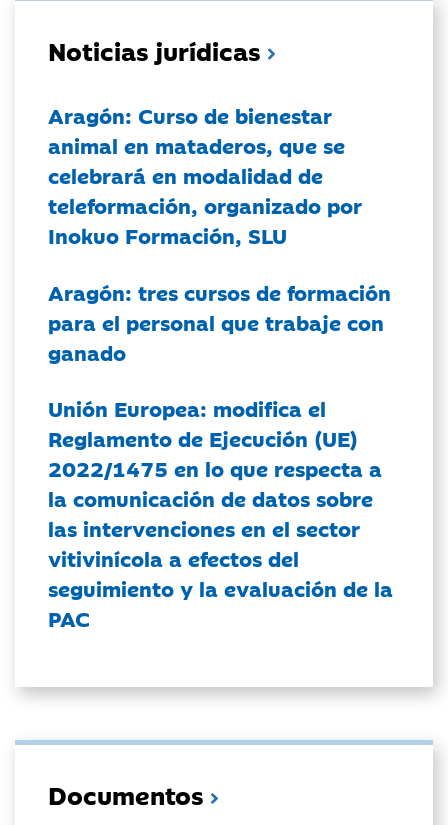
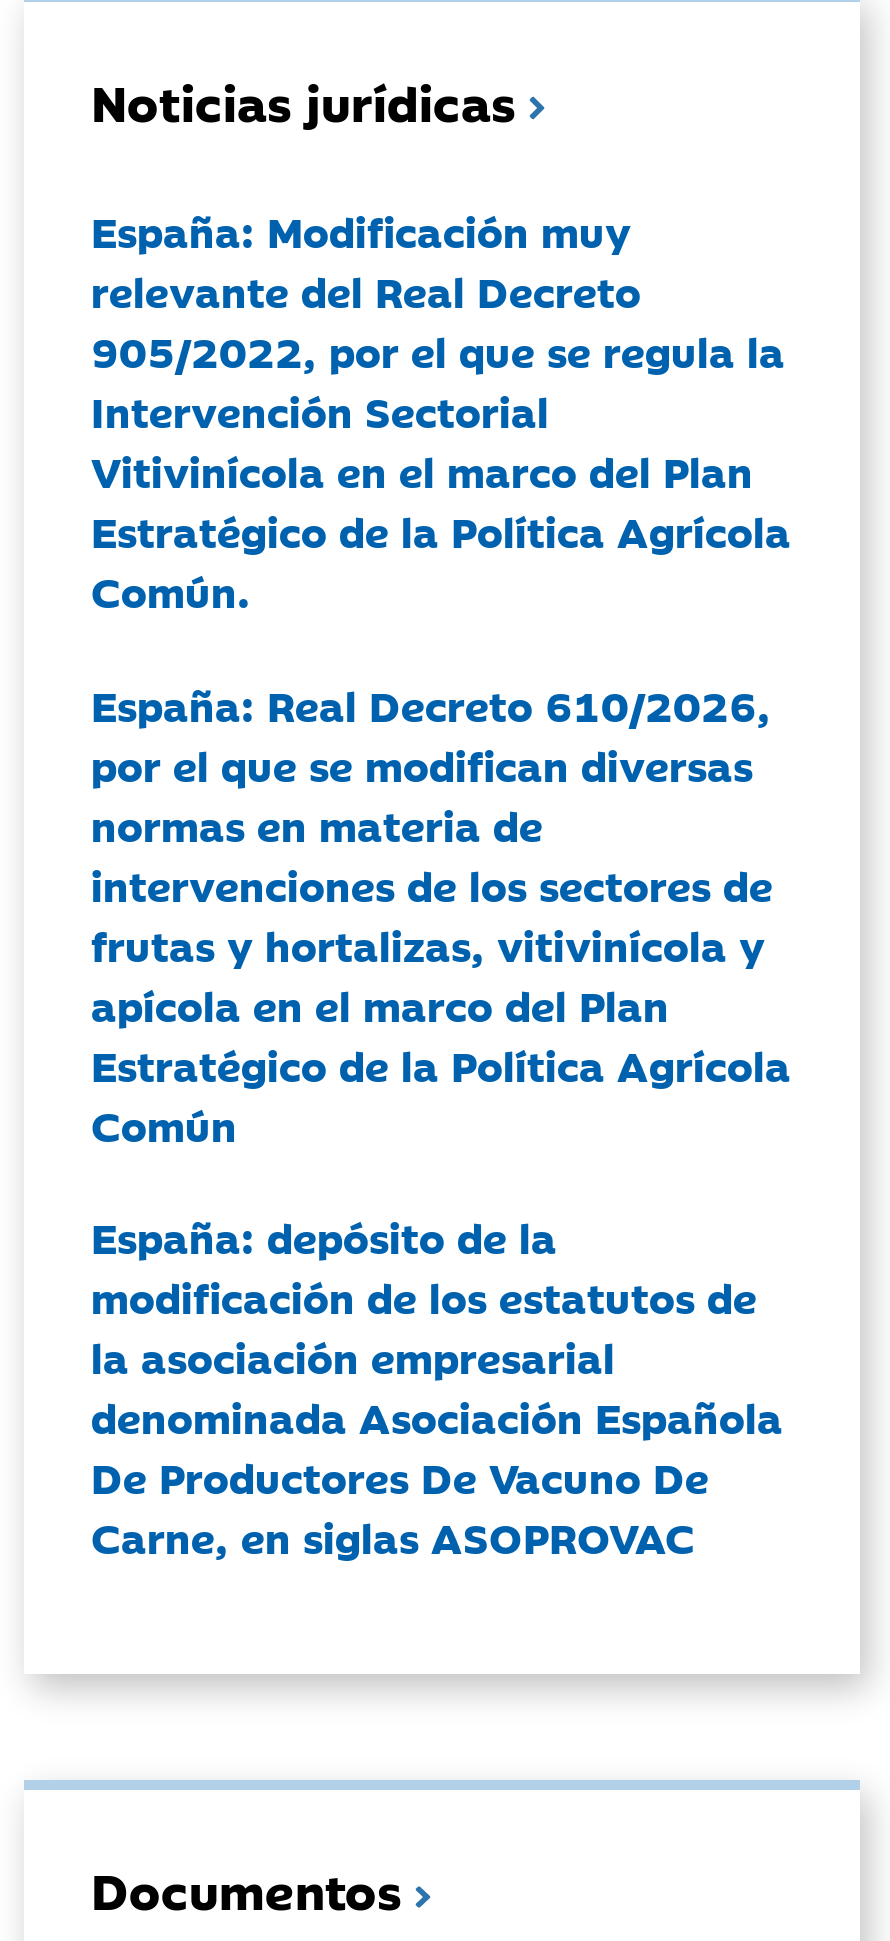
- Aragón: Curso de bienestar
- animal en mataderos, que se
- celebrará en modalidad de
- teleformación, organizado por
- Inokuo Formación, SLU
+ España: Modificación muy
+ relevante del Real Decreto
+ 905/2022, por el que se regula la
+ Intervención Sectorial
+ Vitivinícola en el marco del Plan
+ Estratégico de la Política Agrícola
+ Común.

- Aragón: tres cursos de formación
- para el personal que trabaje con
- ganado
+ España: Real Decreto 610/2026,
+ por el que se modifican diversas
+ normas en materia de
+ intervenciones de los sectores de
+ frutas y hortalizas, vitivinícola y
+ apícola en el marco del Plan
+ Estratégico de la Política Agrícola
+ Común

- Unión Europea: modifica el
- Reglamento de Ejecución (UE)
- 2022/1475 en lo que respecta a
- la comunicación de datos sobre
- las intervenciones en el sector
- vitivinícola a efectos del
- seguimiento y la evaluación de la
- PAC
+ España: depósito de la
+ modificación de los estatutos de
+ la asociación empresarial
+ denominada Asociación Española
+ De Productores De Vacuno De
+ Carne, en siglas ASOPROVAC
